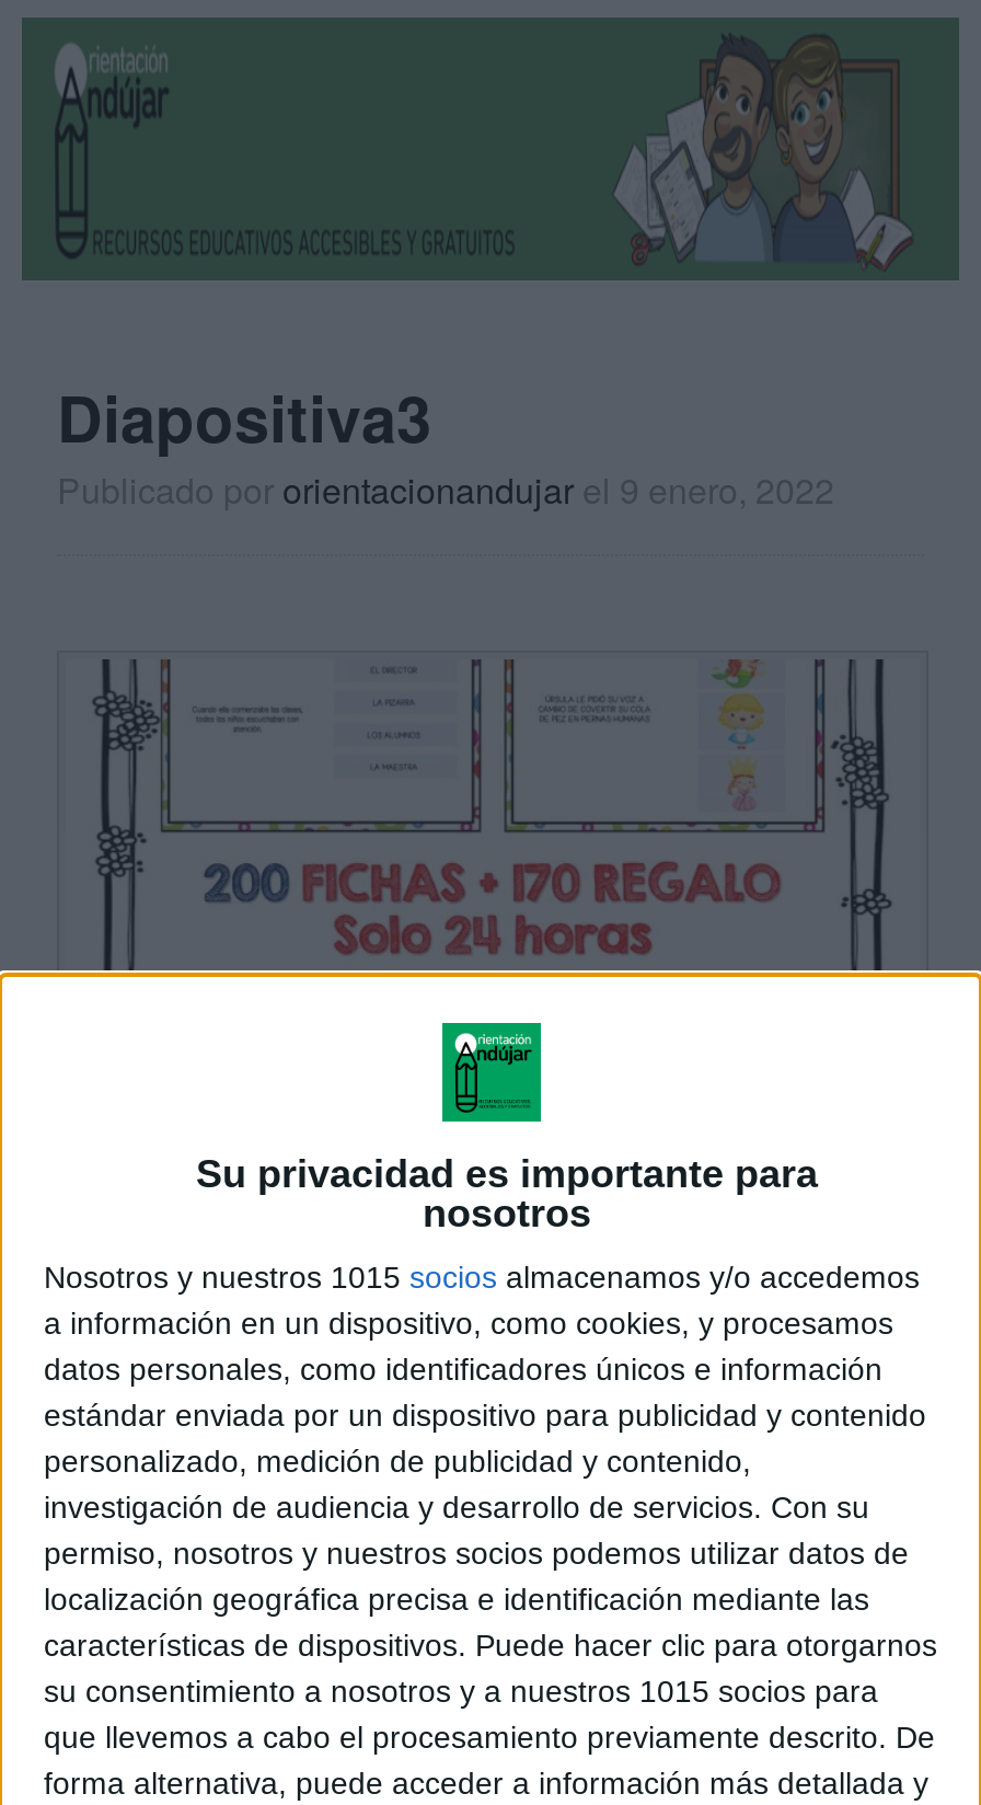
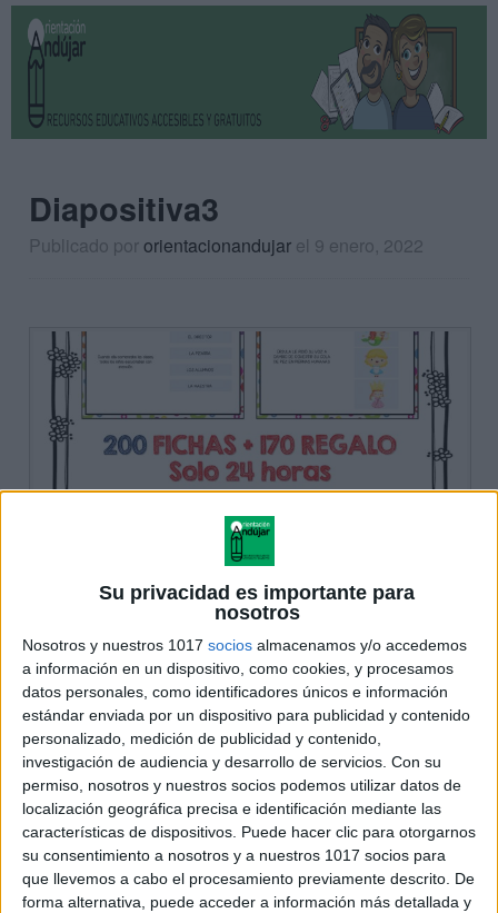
- Nosotros y nuestros 1015 socios almacenamos y/o accedemos
+ Nosotros y nuestros 1017 socios almacenamos y/o accedemos

- su consentimiento a nosotros y a nuestros 1015 socios para
+ su consentimiento a nosotros y a nuestros 1017 socios para
